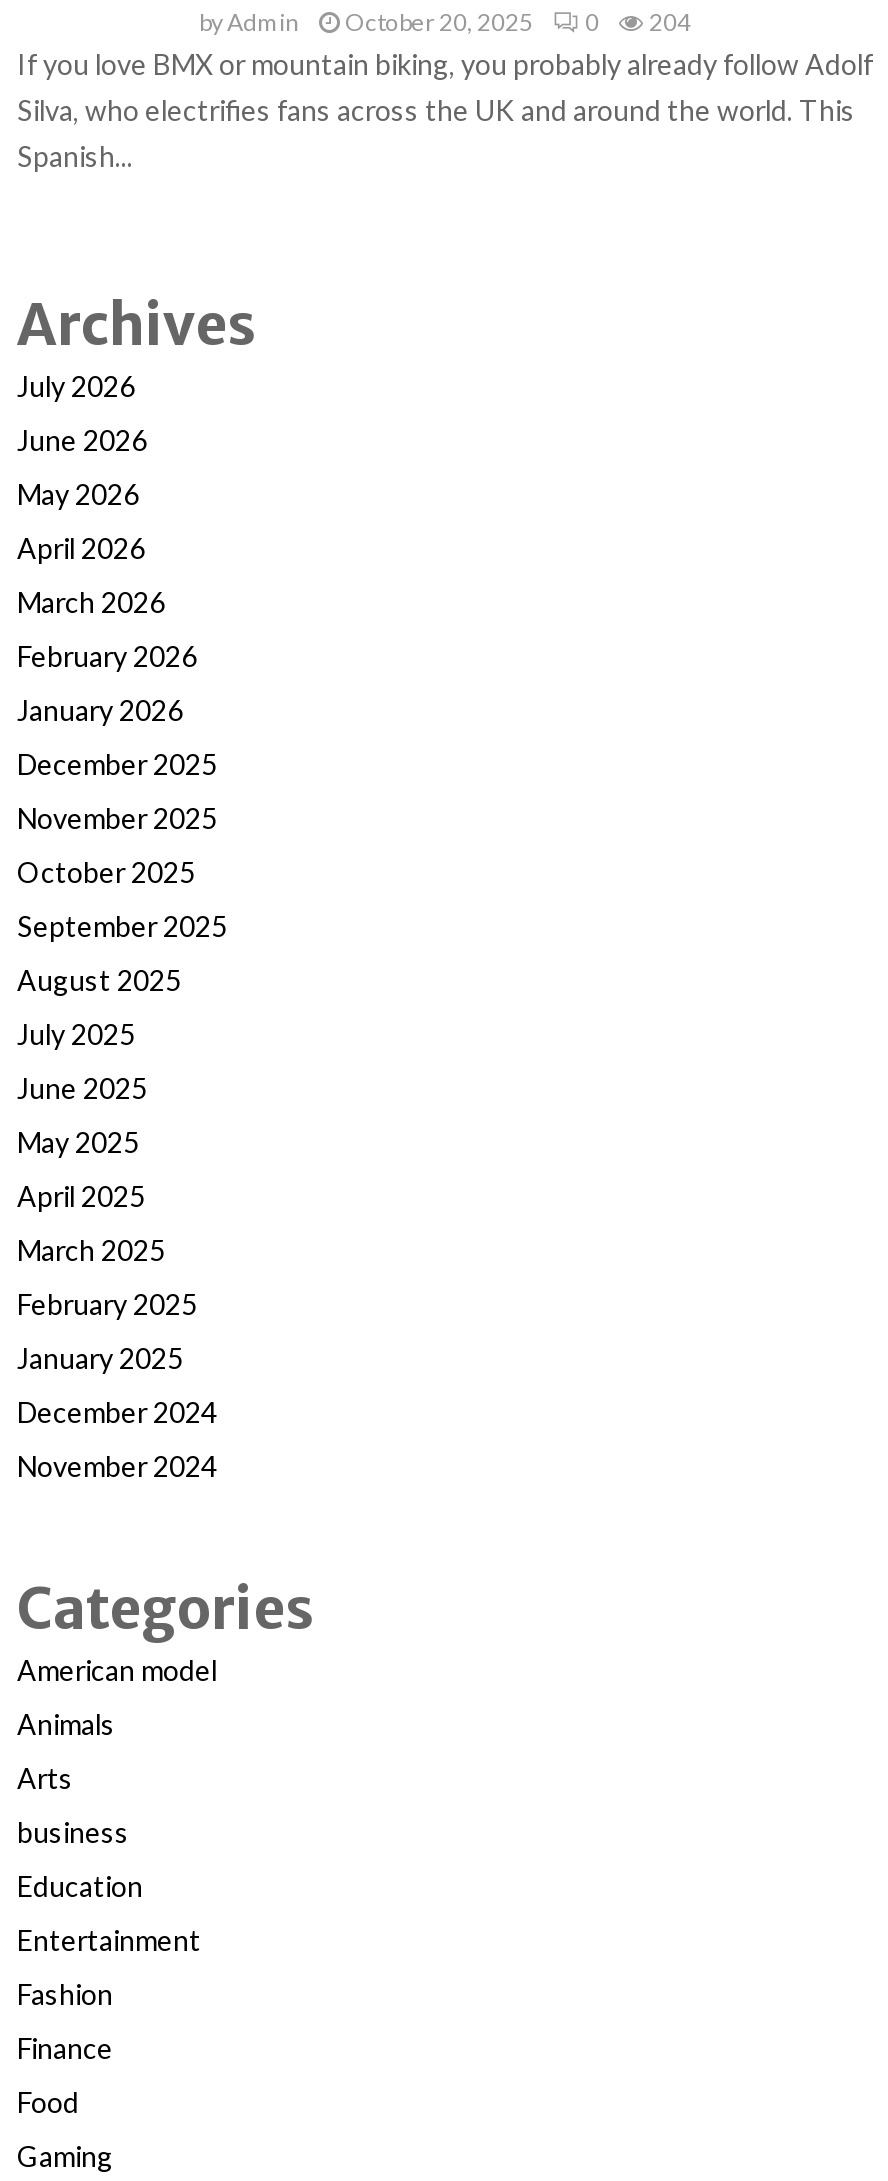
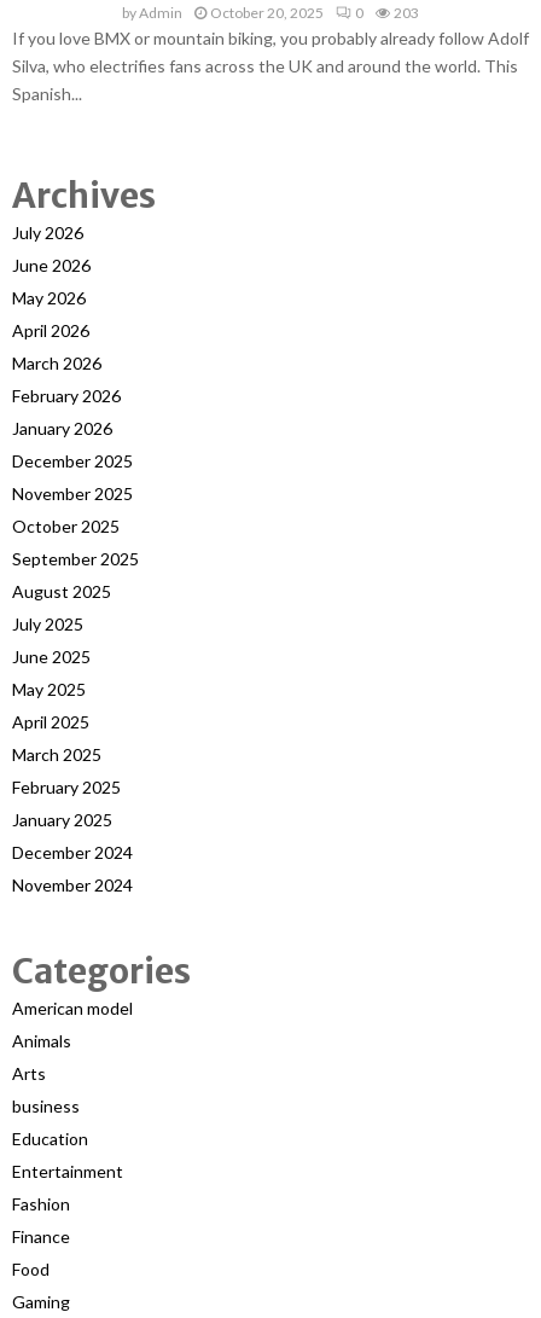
- byAdmin October 20, 2025 0 204
+ byAdmin October 20, 2025 0 203
